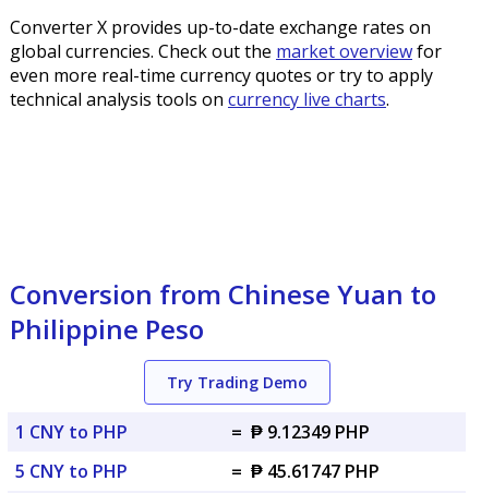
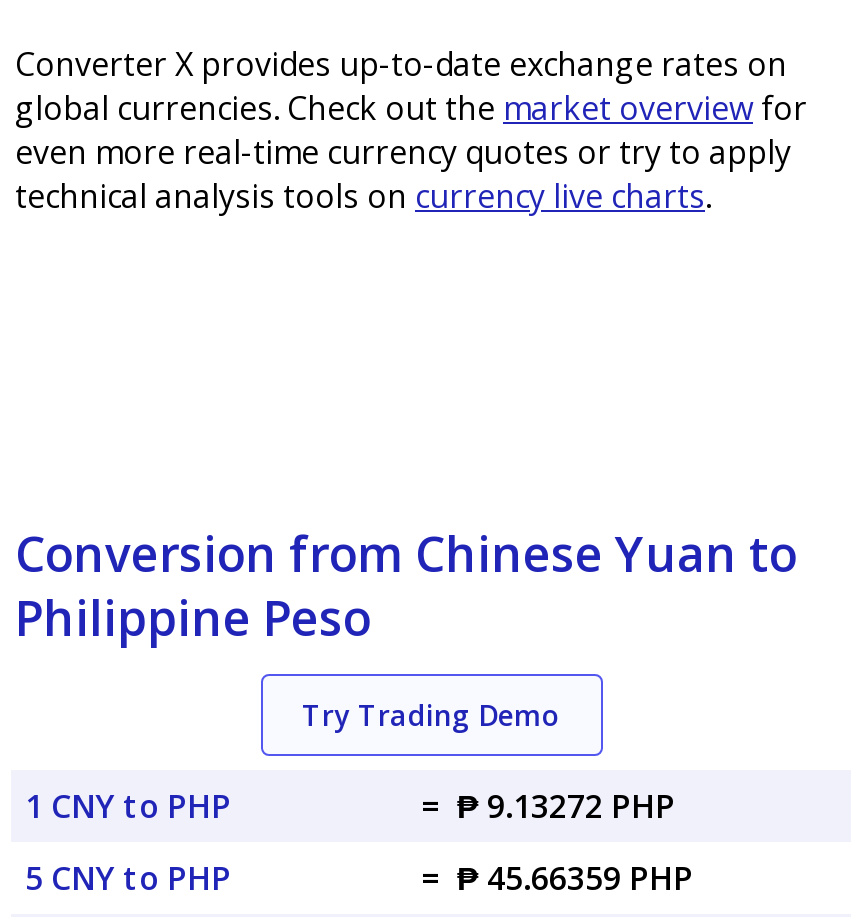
- = ₱ 9.12349 PHP
+ = ₱ 9.13272 PHP

- = ₱ 45.61747 PHP
+ = ₱ 45.66359 PHP
